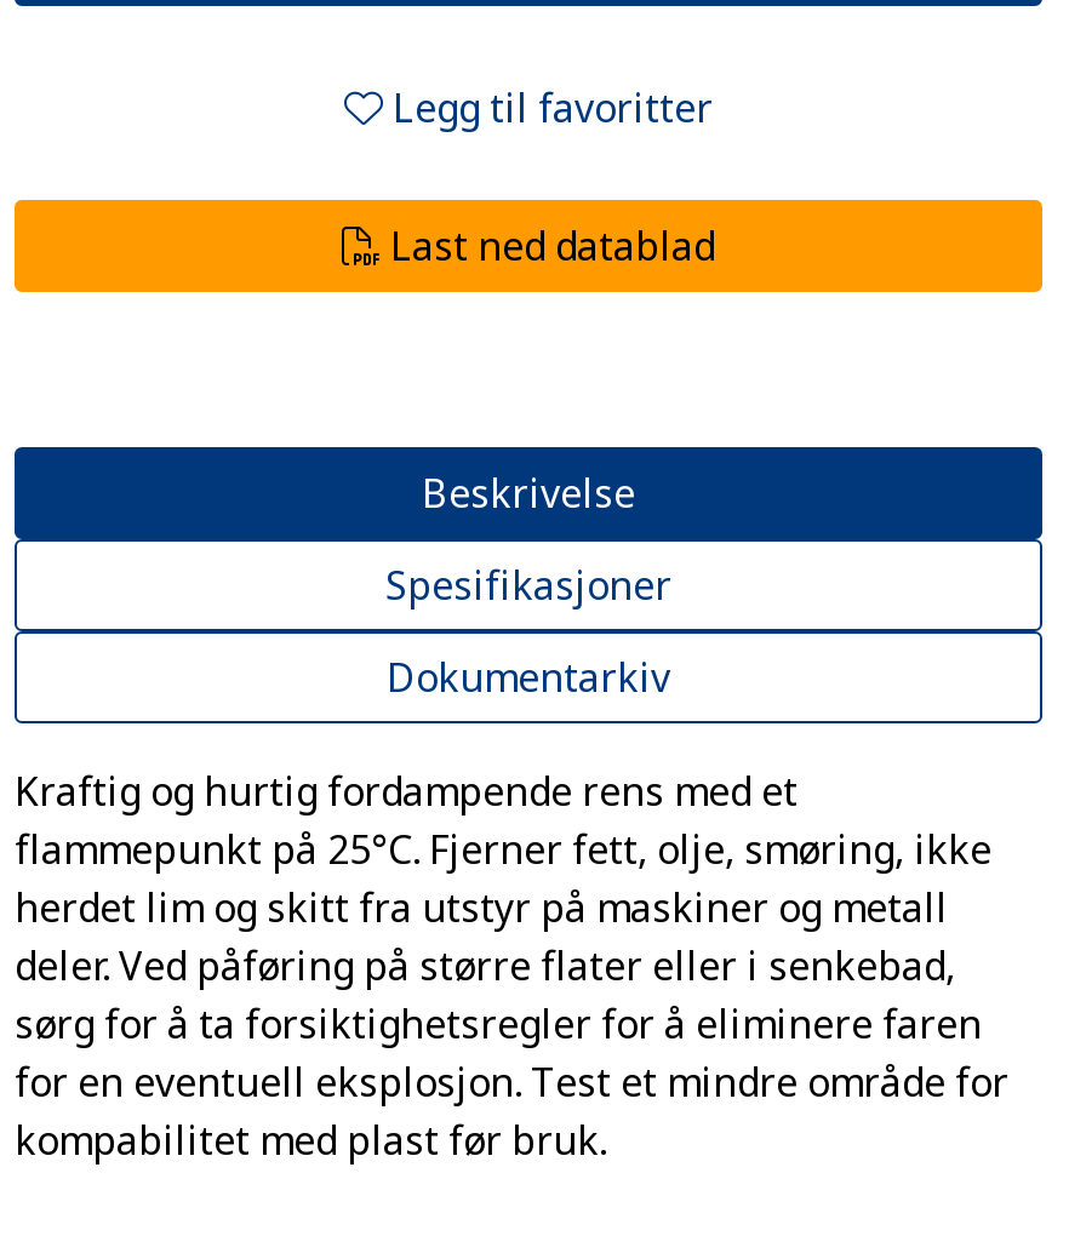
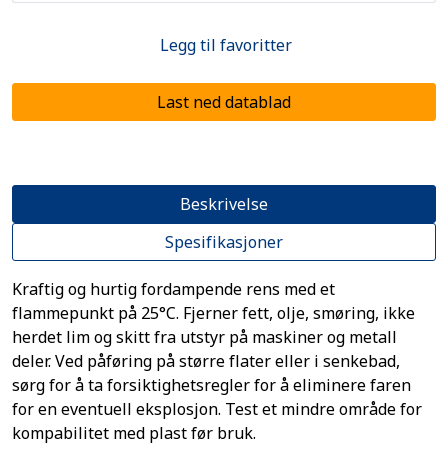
- Dokumentarkiv
